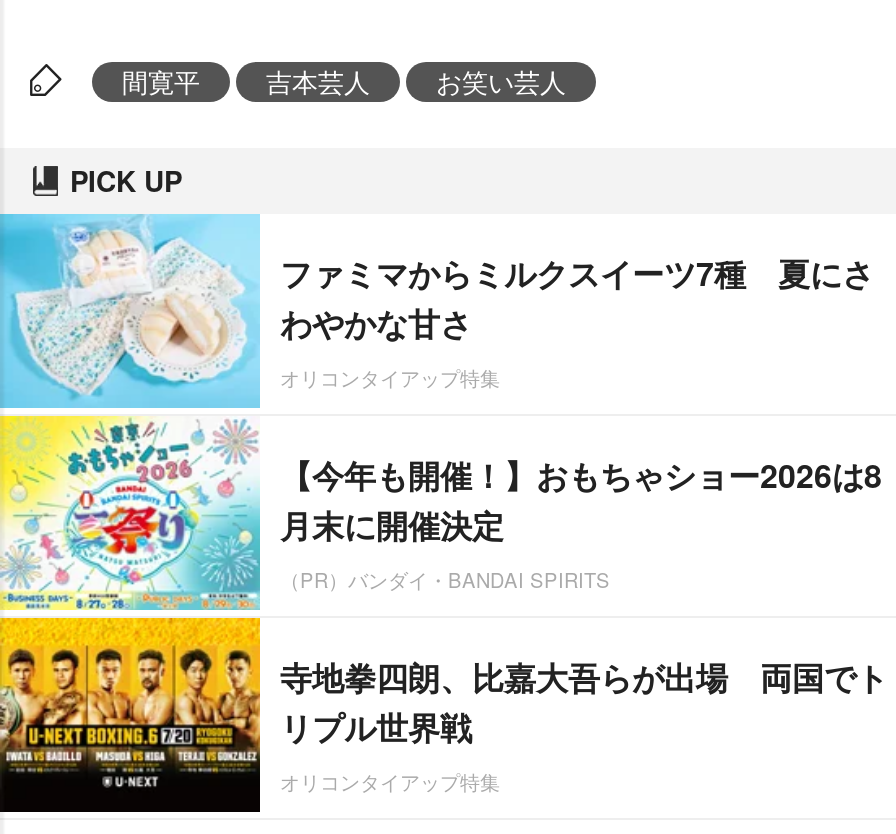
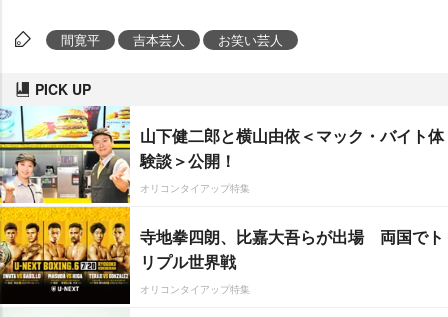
- [image]
- ファミマからミルクスイーツ7種 夏にさ
- わやかな甘さ
+ [image]
+ 山下健二郎と横山由依＜マック・バイト体
+ 験談＞公開！

- 【今年も開催！】おもちゃショー2026は8
- 月末に開催決定
- （PR）バンダイ・BANDAI SPIRITS
